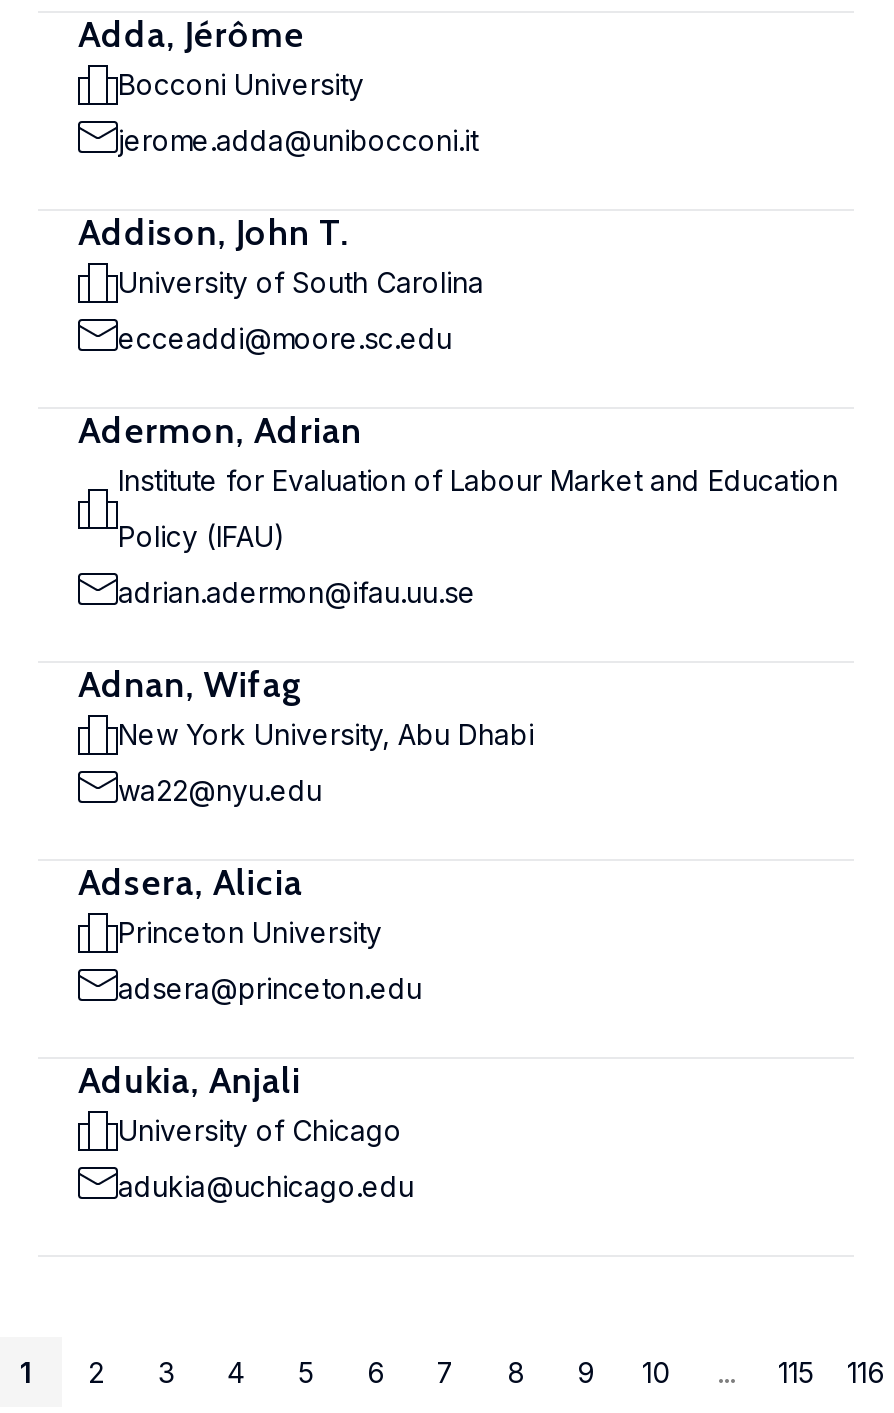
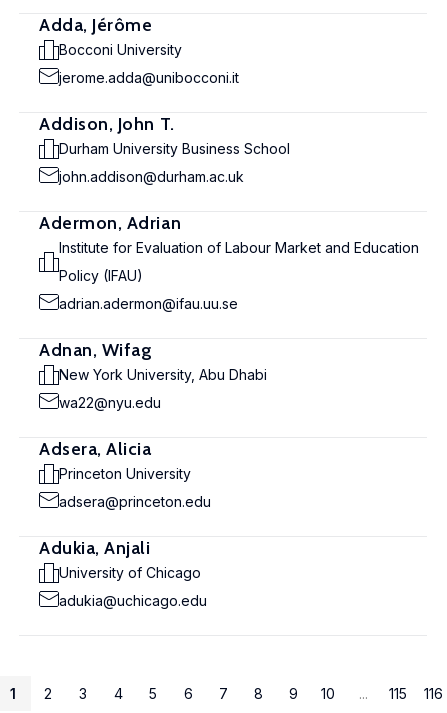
- University of South Carolina
+ Durham University Business School

- ecceaddi@moore.sc.edu
+ john.addison@durham.ac.uk
